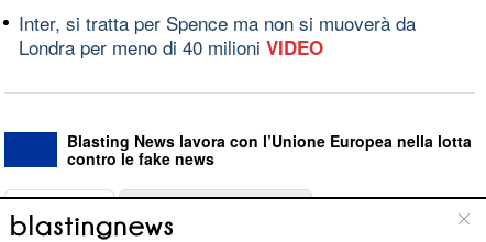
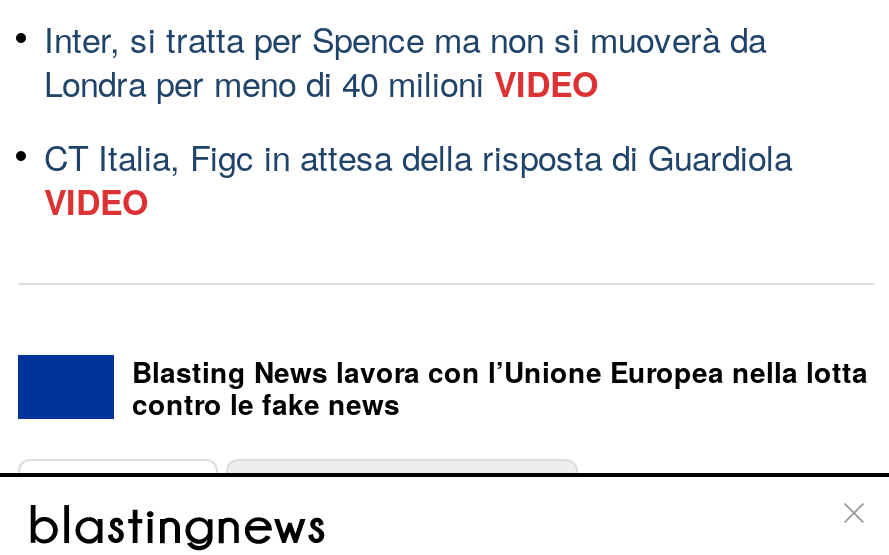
+ CT Italia, Figc in attesa della risposta di Guardiola
+ VIDEO
